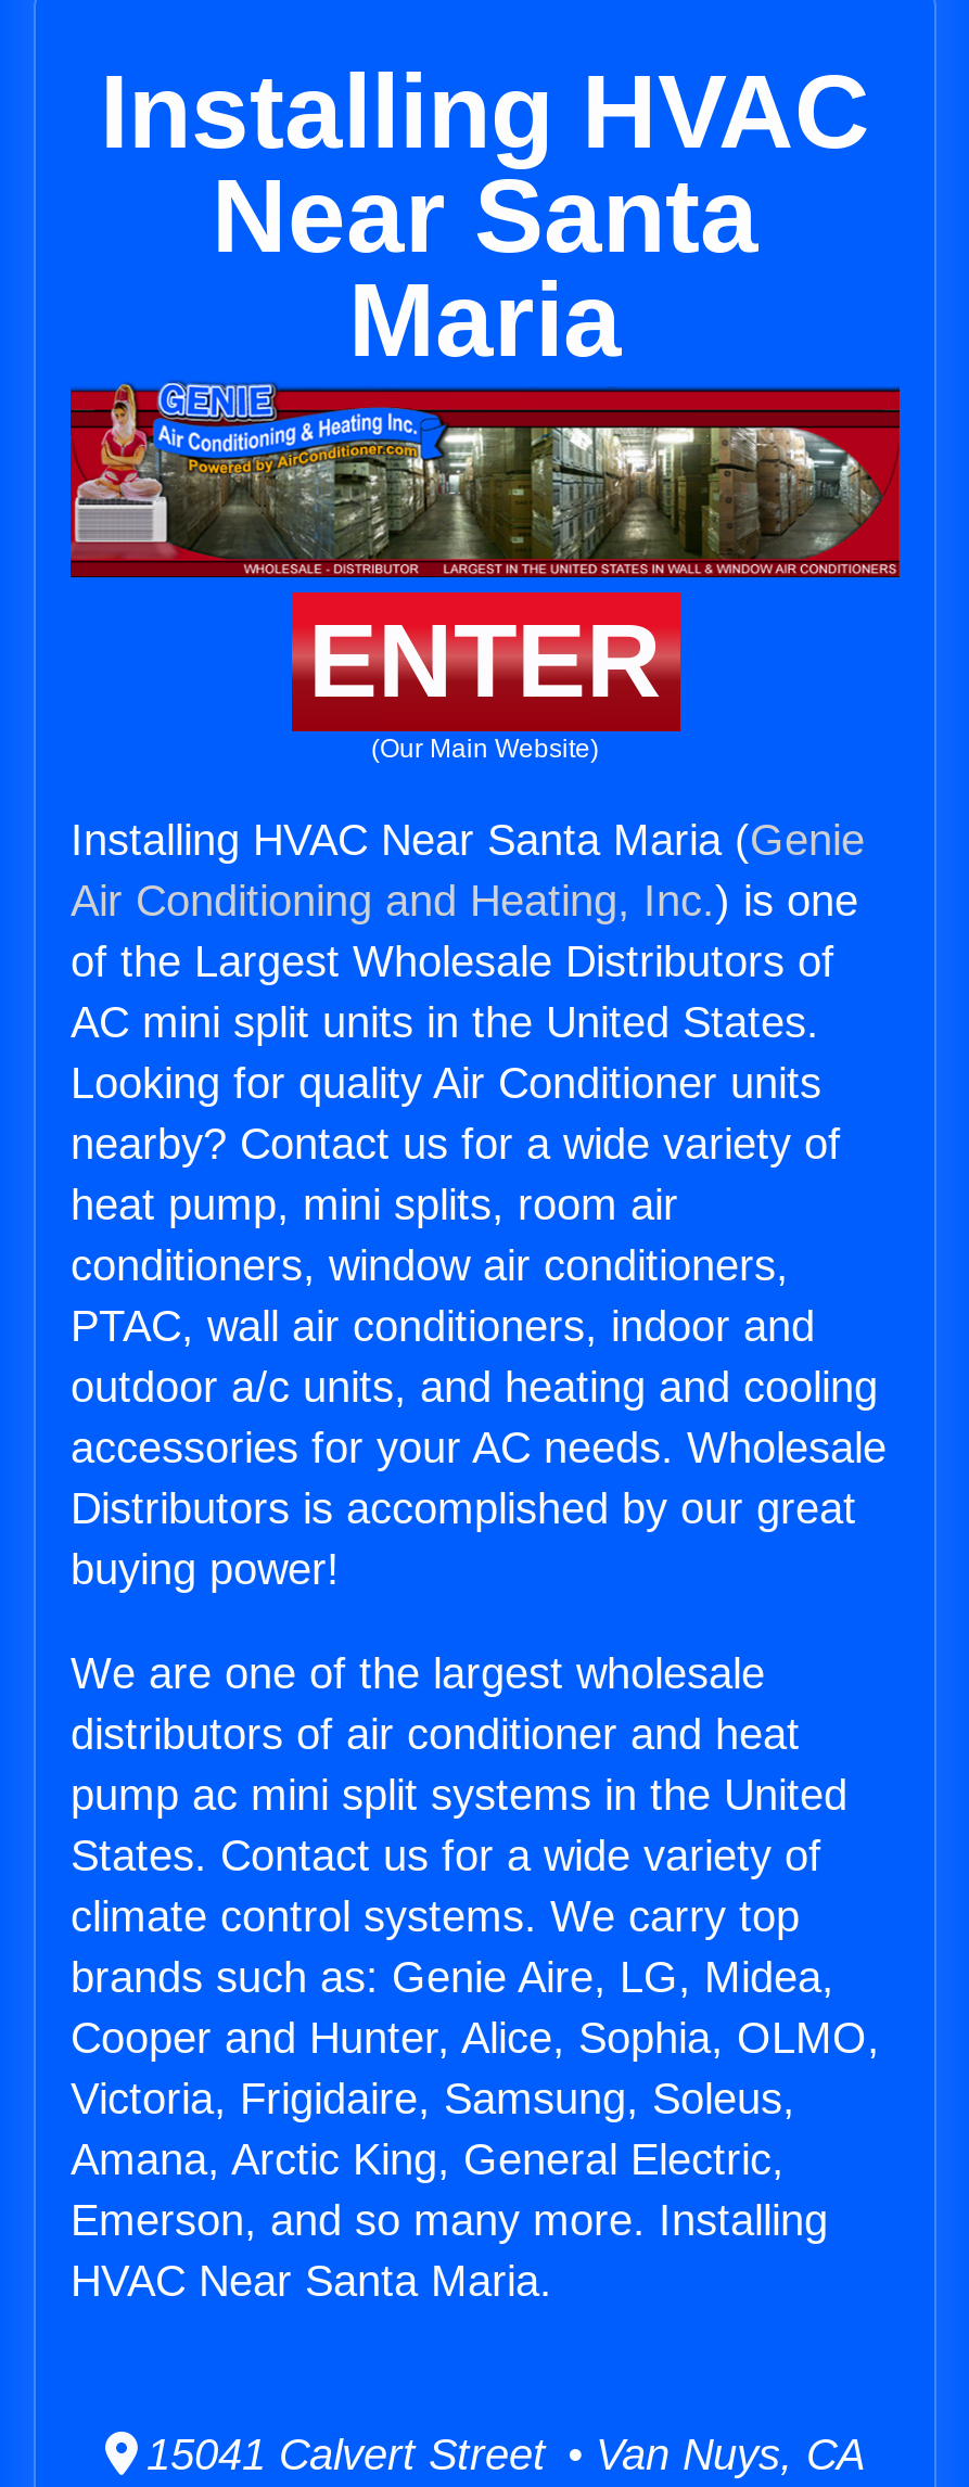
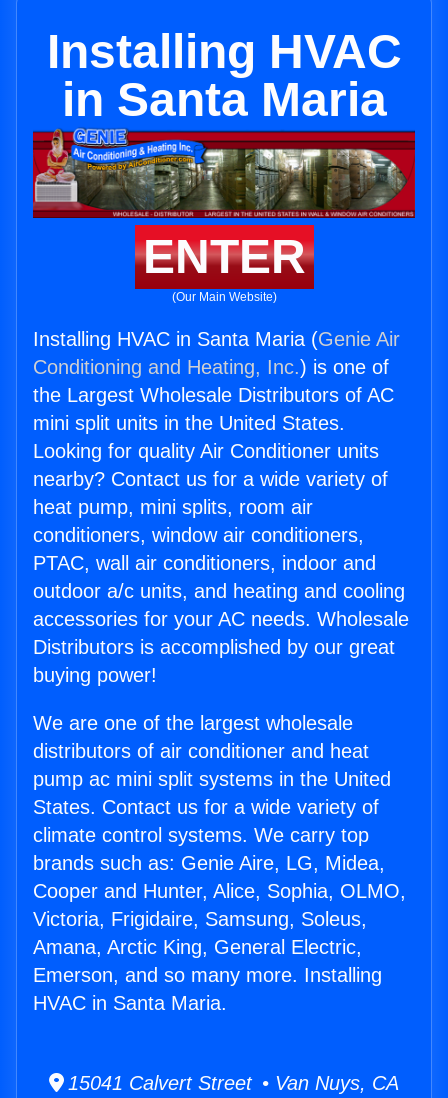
- Near Santa
- Maria
+ in Santa Maria

- Installing HVAC Near Santa Maria (Genie
- Air Conditioning and Heating, Inc.) is one
- of the Largest Wholesale Distributors of
- AC mini split units in the United States.
+ Installing HVAC in Santa Maria (Genie Air
+ Conditioning and Heating, Inc.) is one of
+ the Largest Wholesale Distributors of AC
+ mini split units in the United States.

- HVAC Near Santa Maria.
+ HVAC in Santa Maria.
